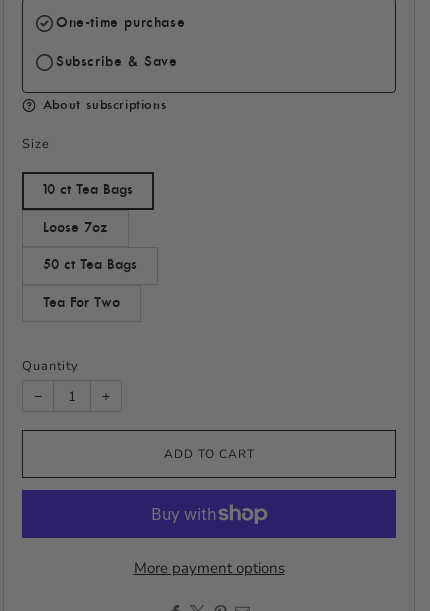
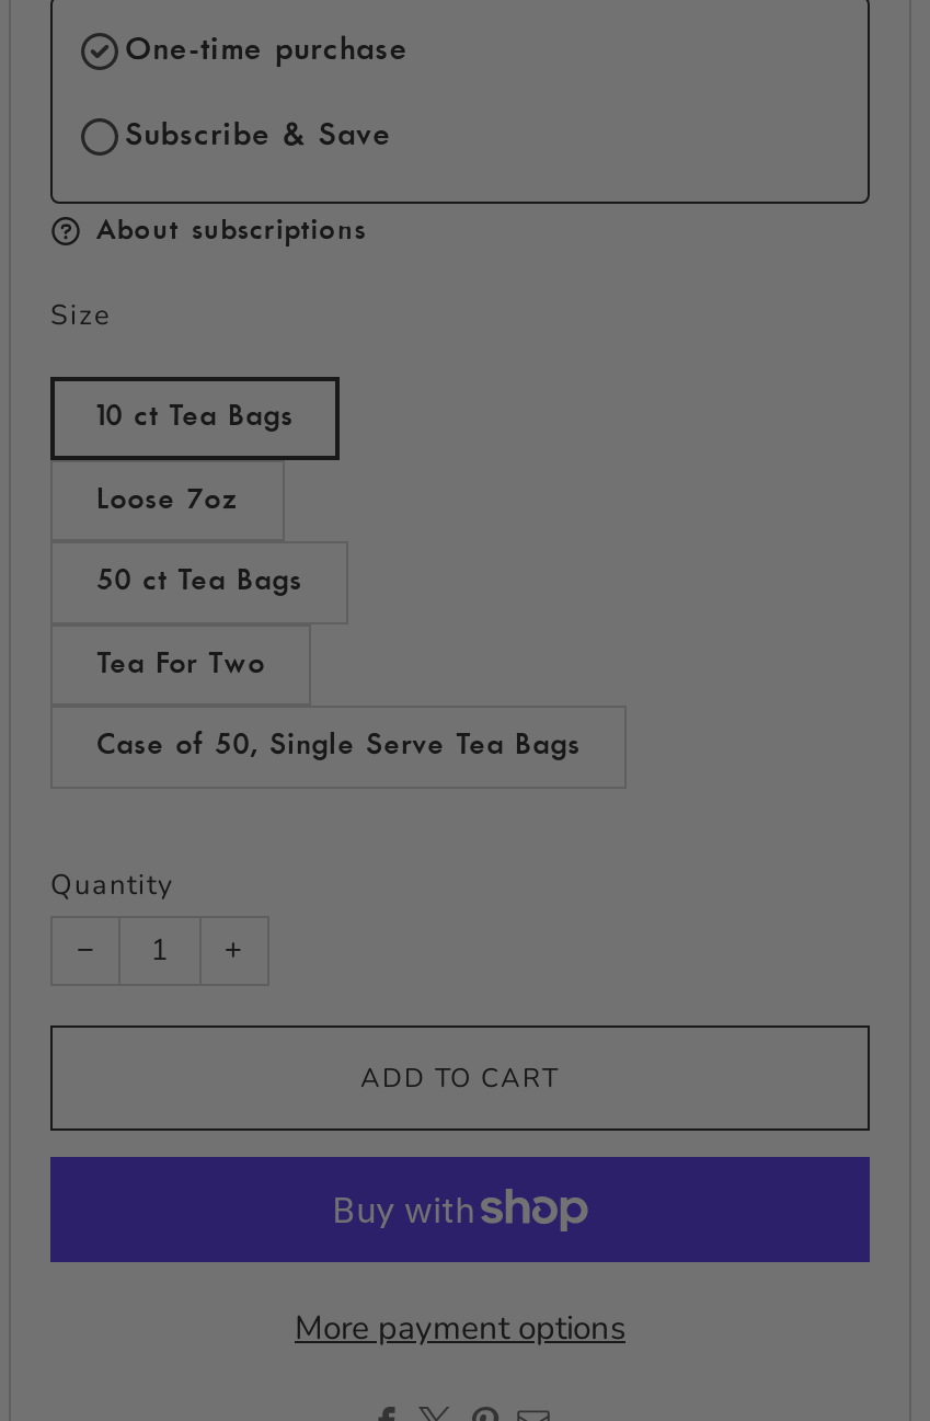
+ Case of 50, Single Serve Tea Bags
